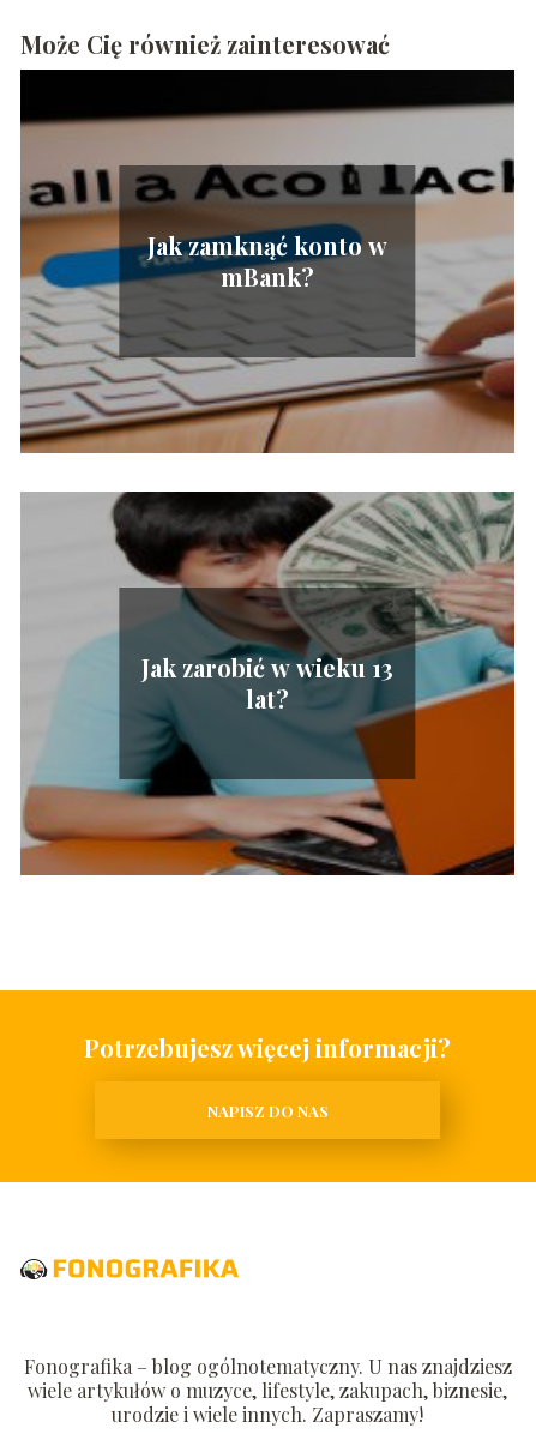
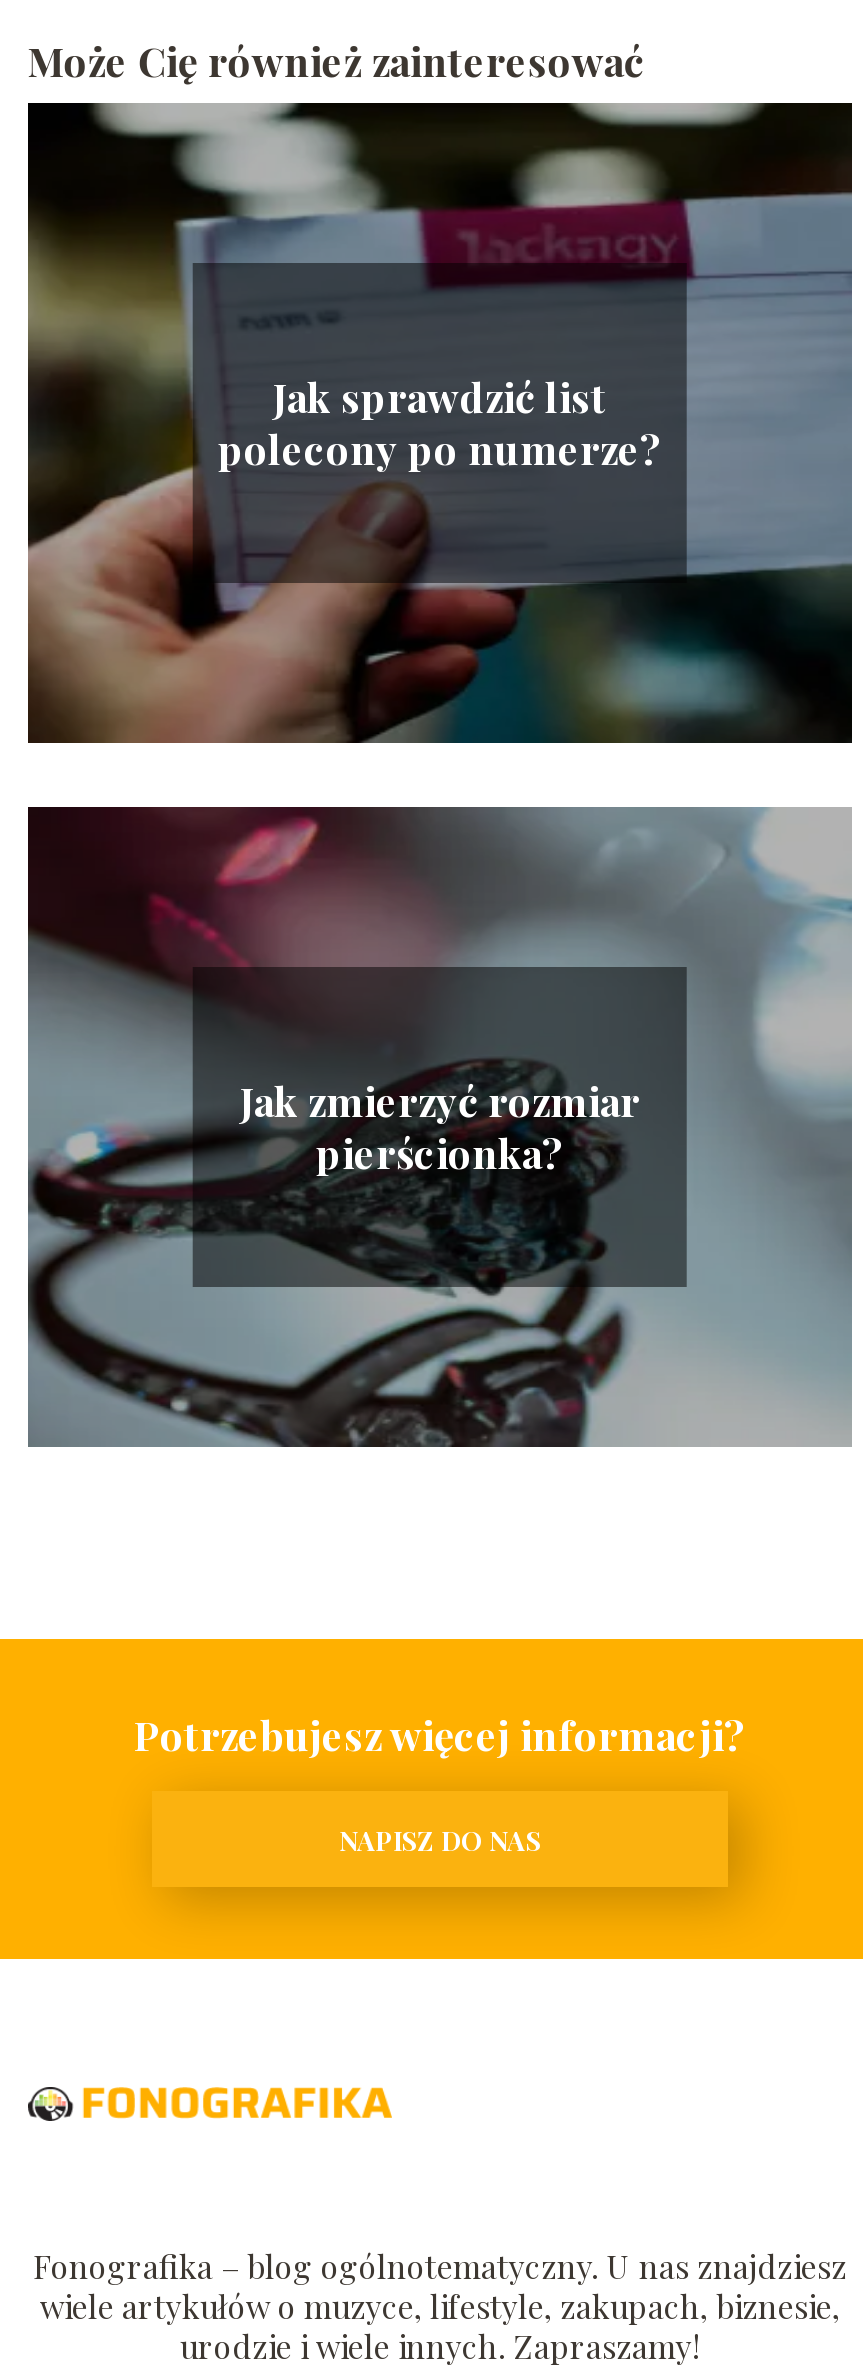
- [image]
- Jak zamknąć konto w
- mBank?
+ [image]
+ Jak sprawdzić list
+ polecony po numerze?

- [image]
- Jak zarobić w wieku 13
- lat?
+ [image]
+ Jak zmierzyć rozmiar
+ pierścionka?
